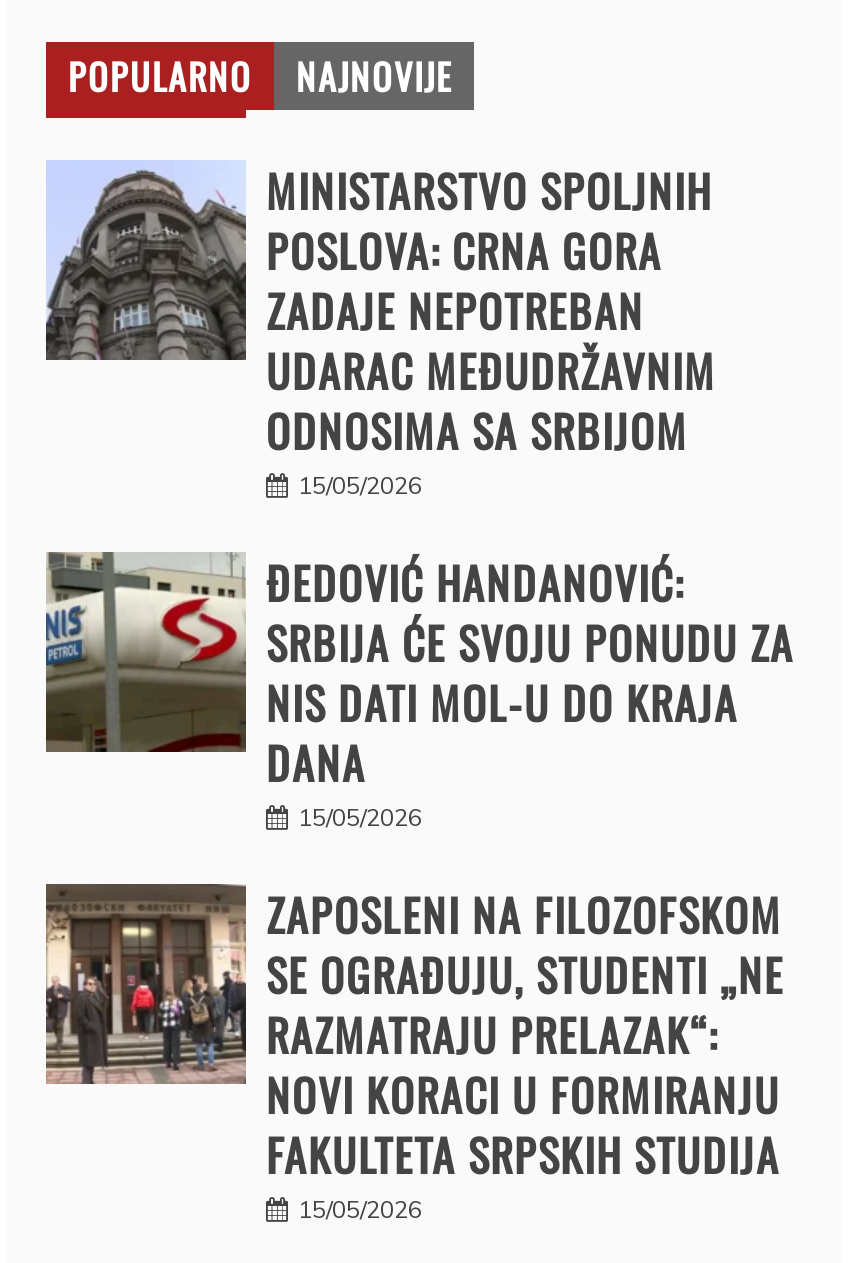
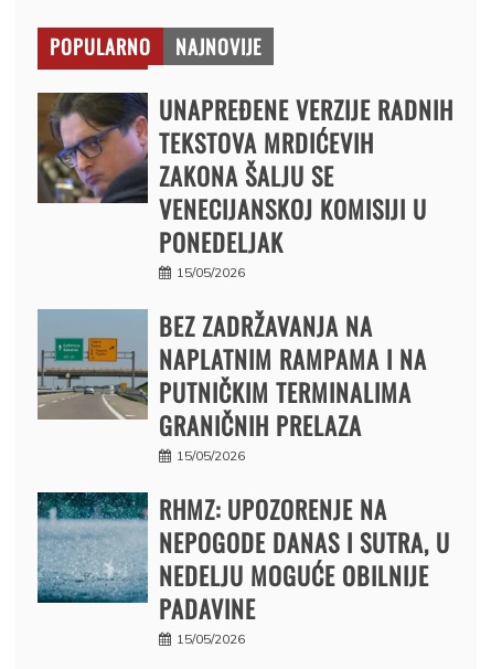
- [image]
- MINISTARSTVO SPOLJNIH
- POSLOVA: CRNA GORA
- ZADAJE NEPOTREBAN
- UDARAC MEĐUDRŽAVNIM
- ODNOSIMA SA SRBIJOM
+ [image]
+ UNAPREĐENE VERZIJE RADNIH
+ TEKSTOVA MRDIĆEVIH
+ ZAKONA ŠALJU SE
+ VENECIJANSKOJ KOMISIJI U
+ PONEDELJAK

- [image]
- ĐEDOVIĆ HANDANOVIĆ:
- SRBIJA ĆE SVOJU PONUDU ZA
- NIS DATI MOL-U DO KRAJA
- DANA
+ [image]
+ BEZ ZADRŽAVANJA NA
+ NAPLATNIM RAMPAMA I NA
+ PUTNIČKIM TERMINALIMA
+ GRANIČNIH PRELAZA

- [image]
- ZAPOSLENI NA FILOZOFSKOM
- SE OGRAĐUJU, STUDENTI „NE
- RAZMATRAJU PRELAZAK“:
- NOVI KORACI U FORMIRANJU
- FAKULTETA SRPSKIH STUDIJA
+ [image]
+ RHMZ: UPOZORENJE NA
+ NEPOGODE DANAS I SUTRA, U
+ NEDELJU MOGUĆE OBILNIJE
+ PADAVINE
